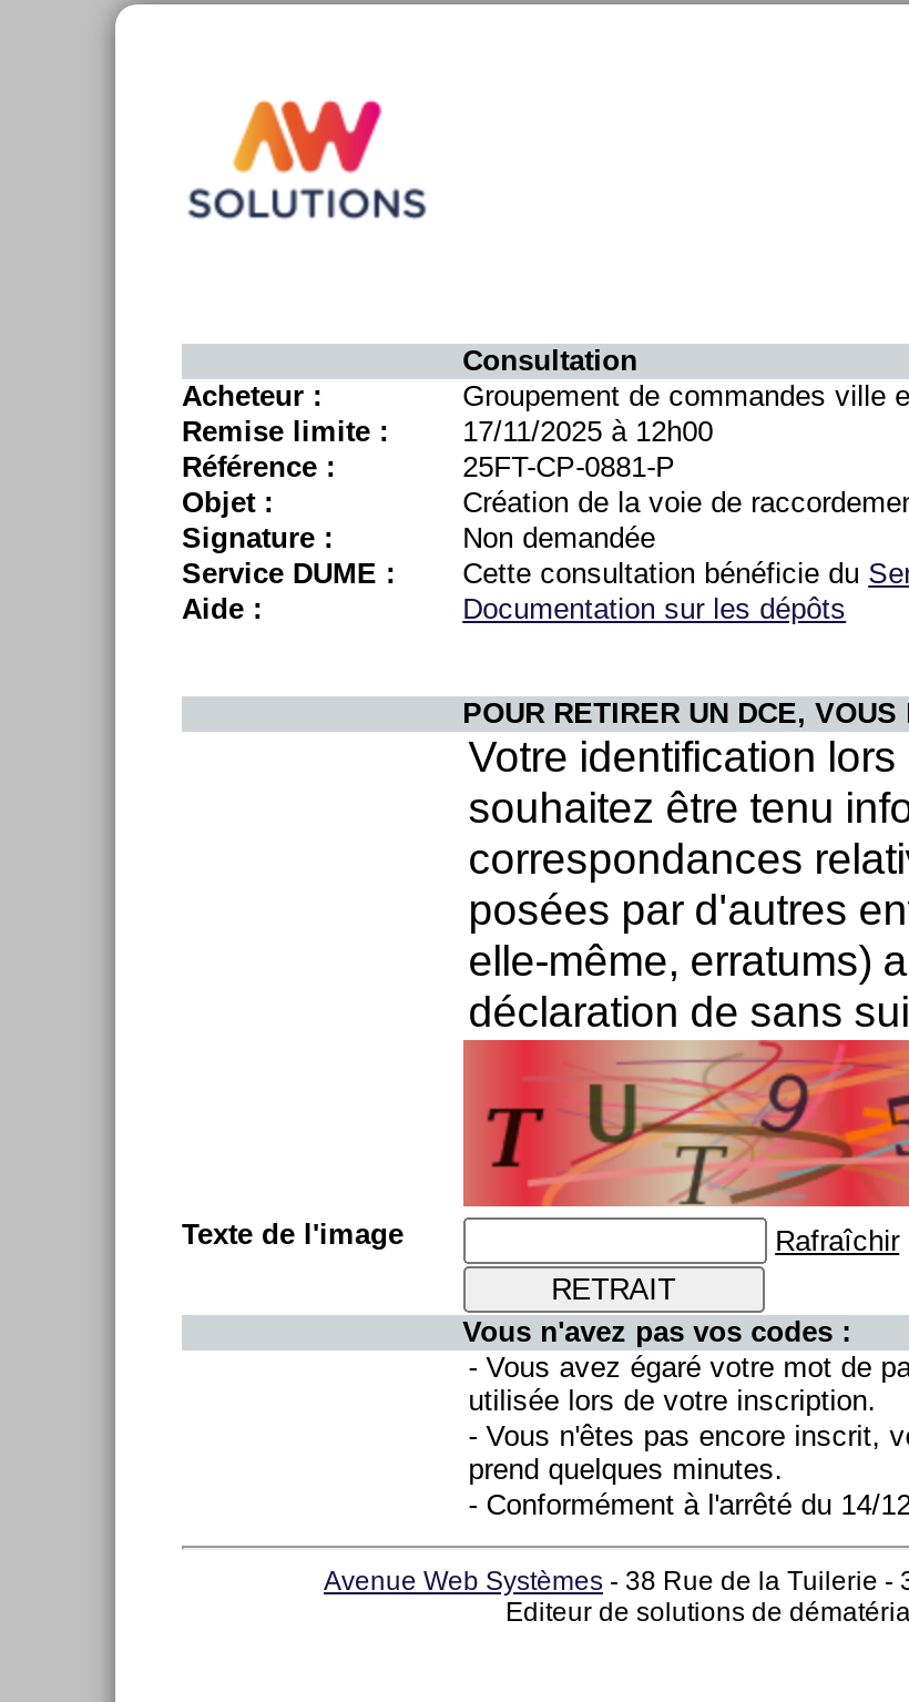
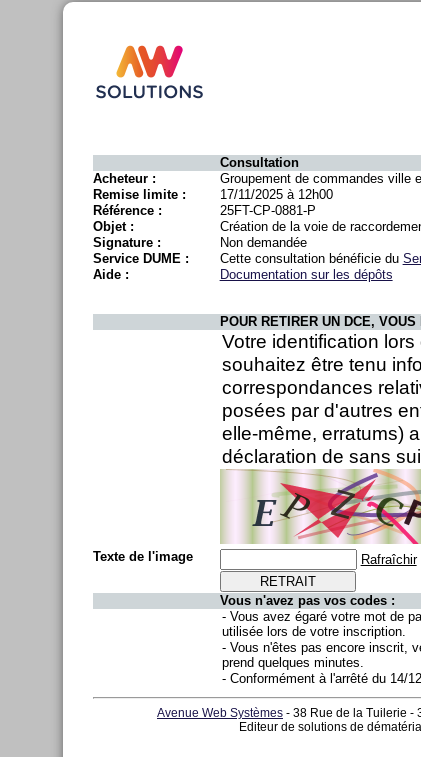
- [image]
+ [image]
